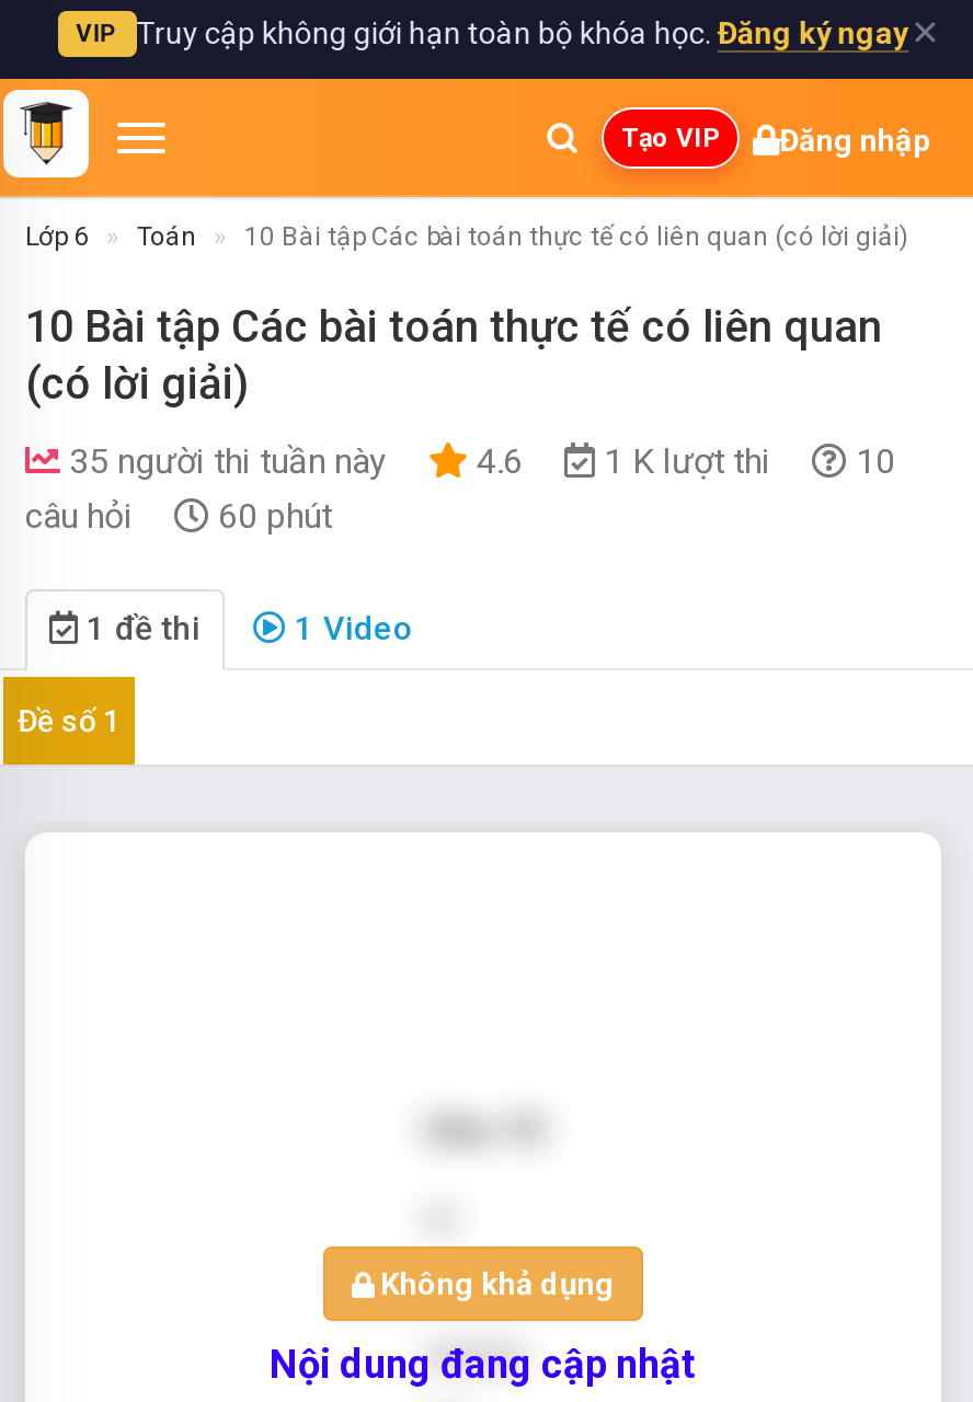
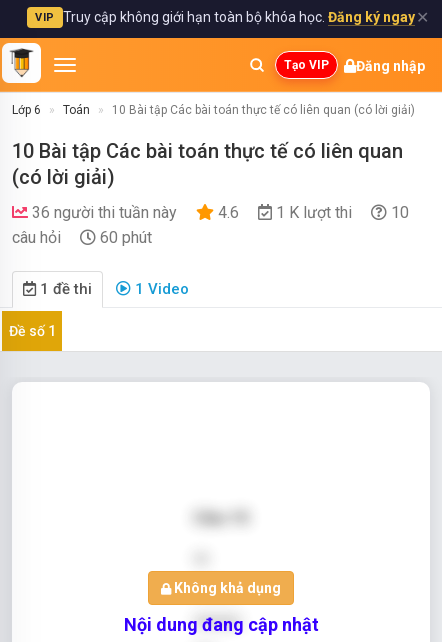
- 35 người thi tuần này
+ 36 người thi tuần này
